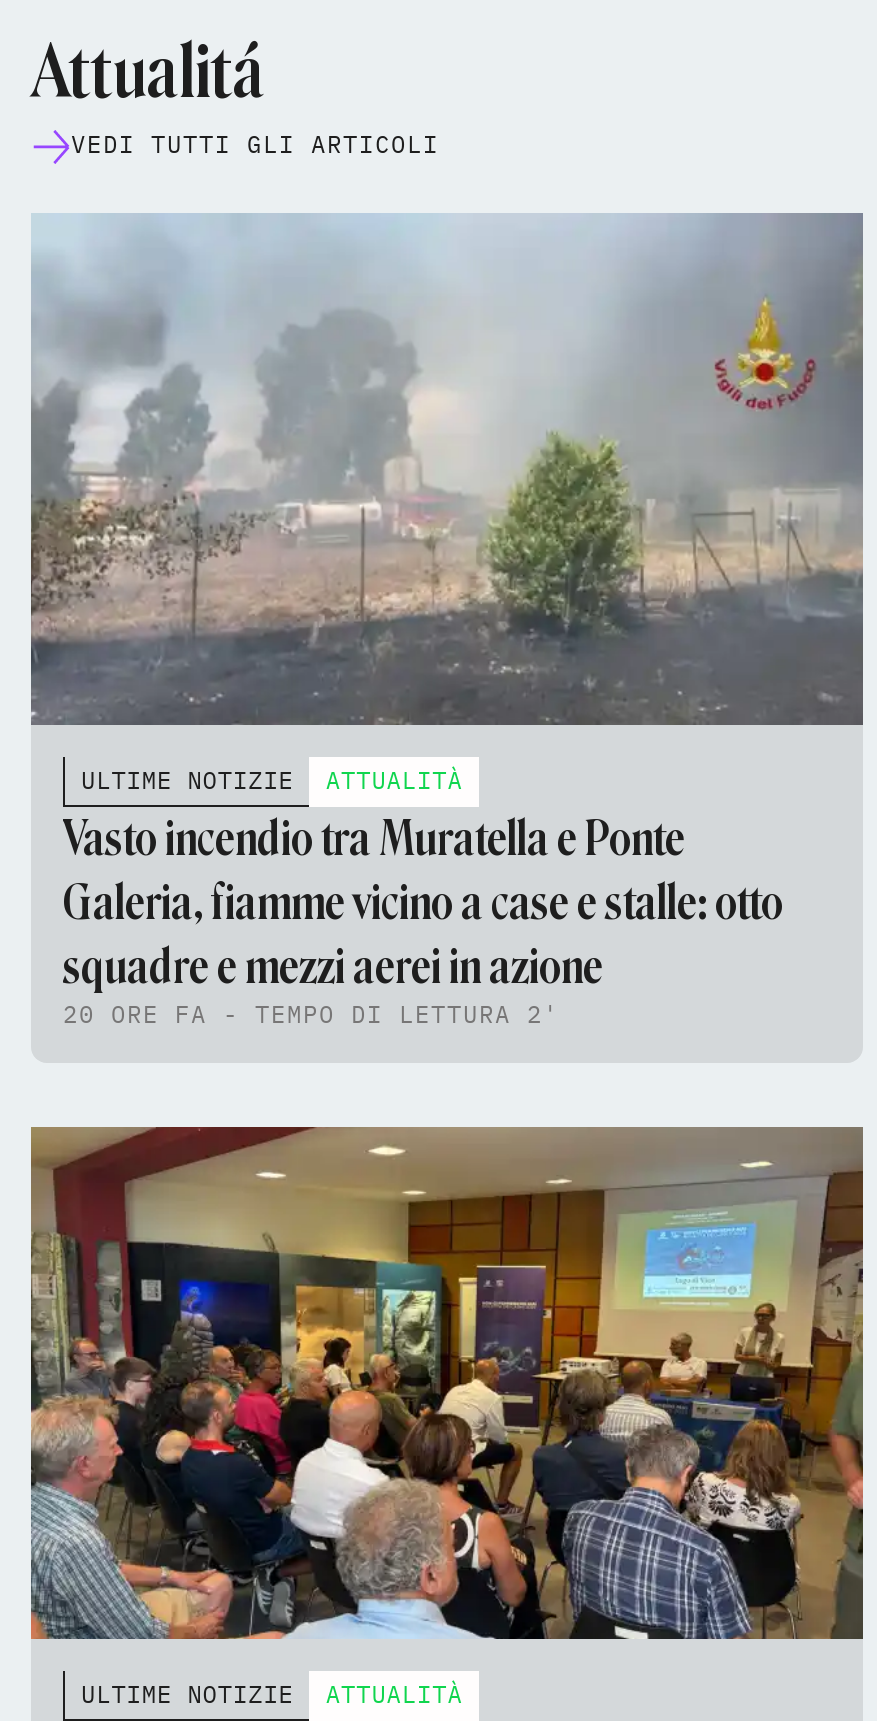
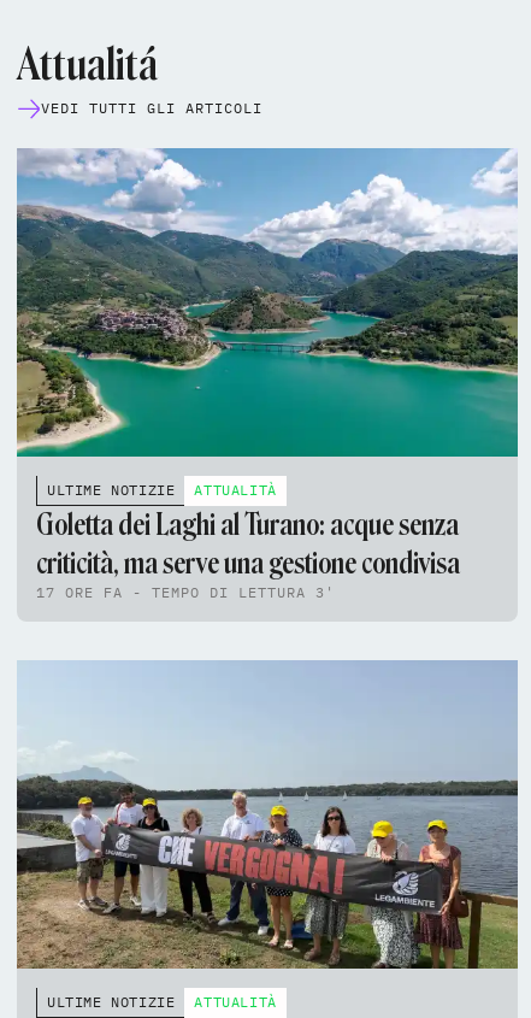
- [image]
+ [image]

- Vasto incendio tra Muratella e Ponte
- Galeria, fiamme vicino a case e stalle: otto
- squadre e mezzi aerei in azione
- 20 ORE FA - TEMPO DI LETTURA 2'
+ Goletta dei Laghi al Turano: acque senza
+ criticità, ma serve una gestione condivisa
+ 17 ORE FA - TEMPO DI LETTURA 3'

- [image]
+ [image]
